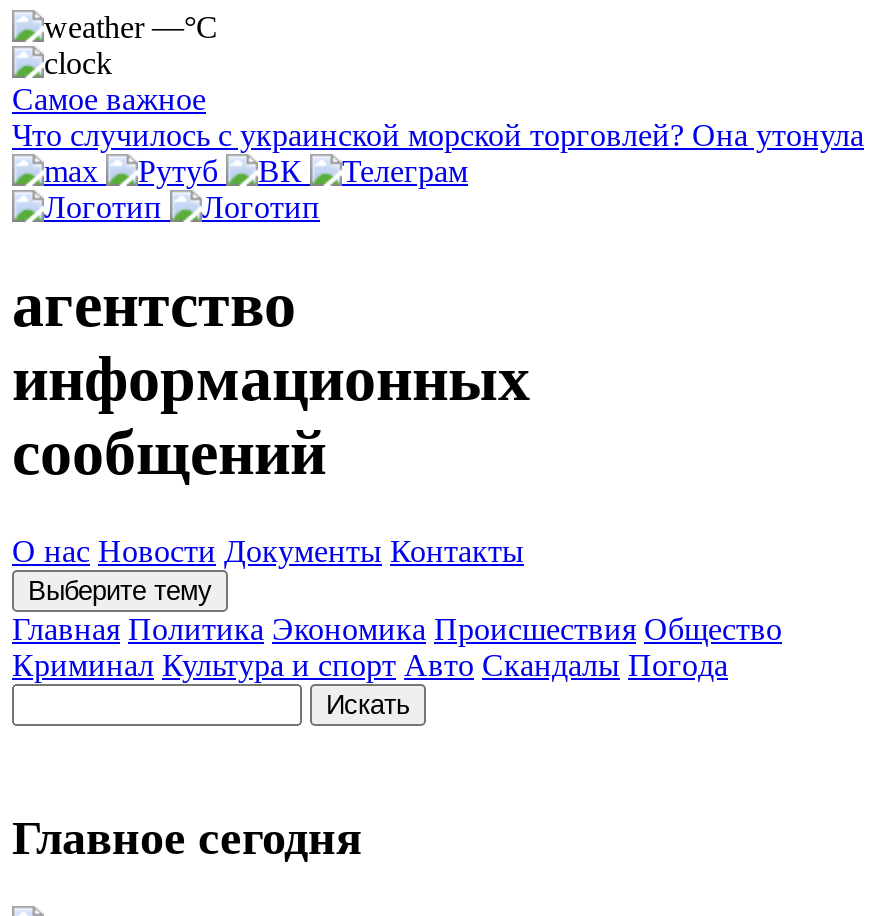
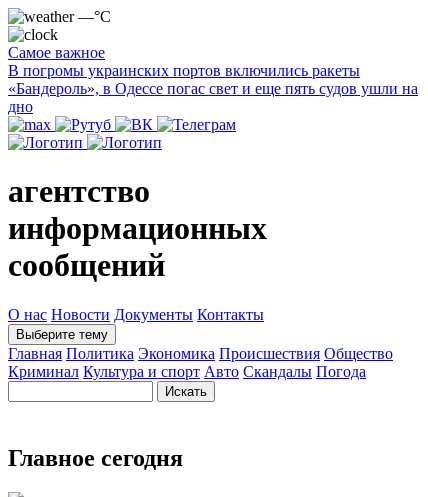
- Что случилось с украинской морской торговлей? Она утонула
+ В погромы украинских портов включились ракеты
+ «Бандероль», в Одессе погас свет и еще пять судов ушли на
+ дно
